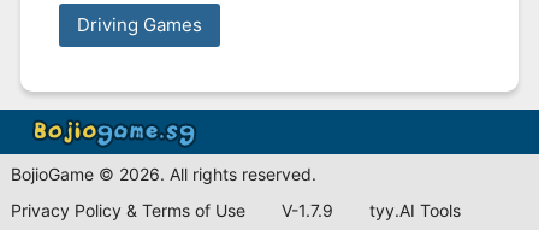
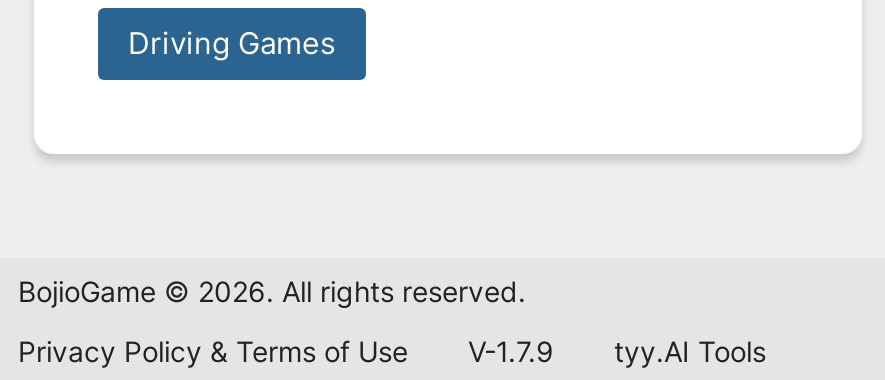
- [image]
